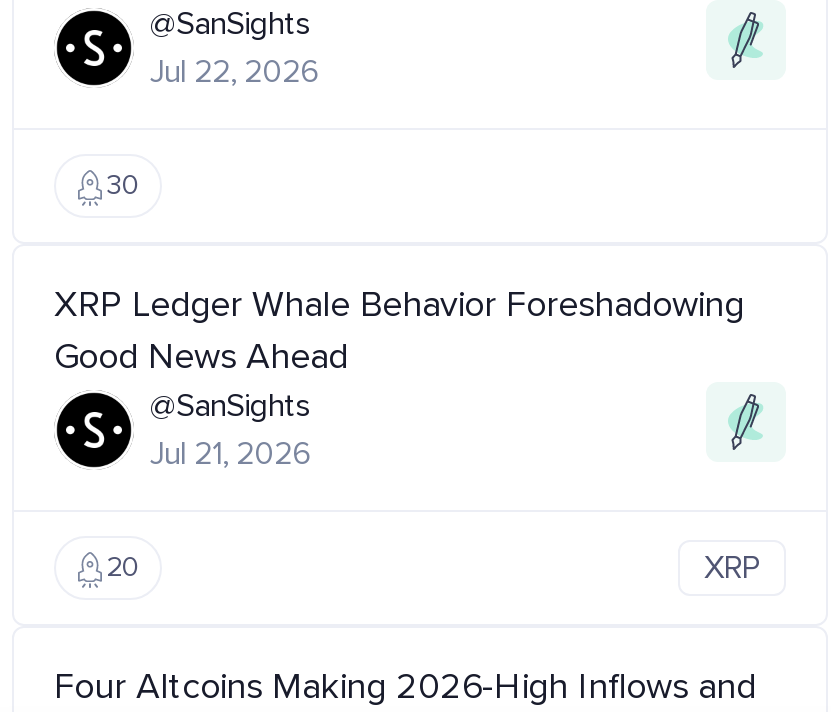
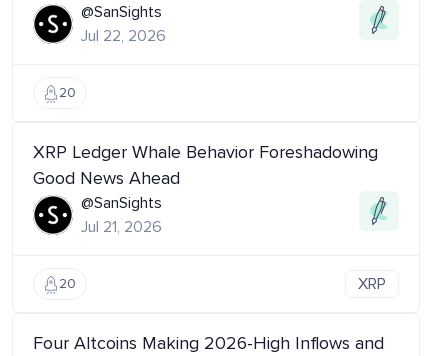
- 30
+ 20
